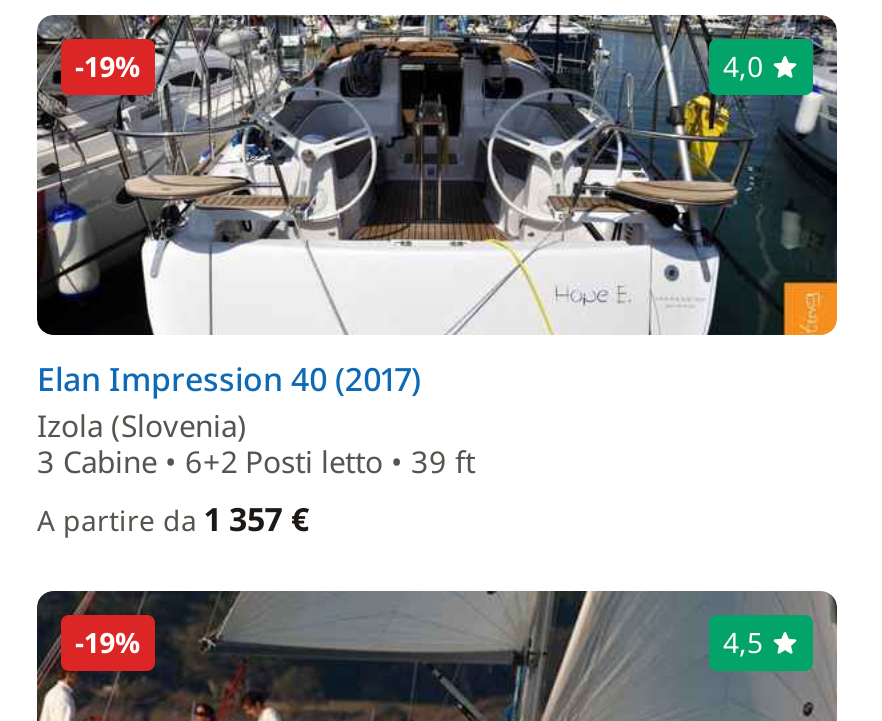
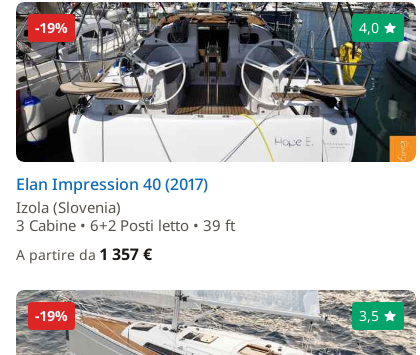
- 4,5
+ 3,5
